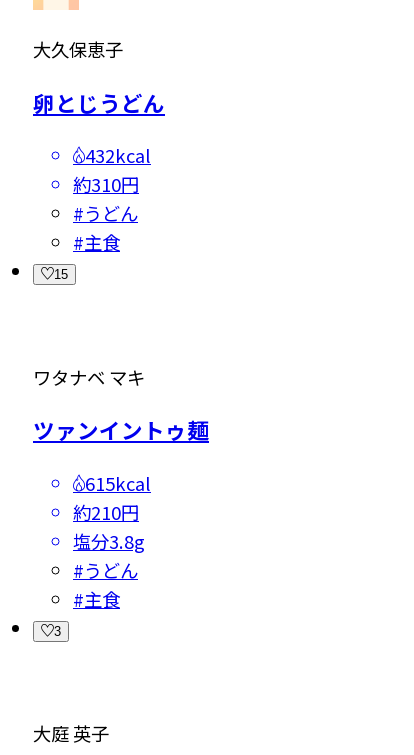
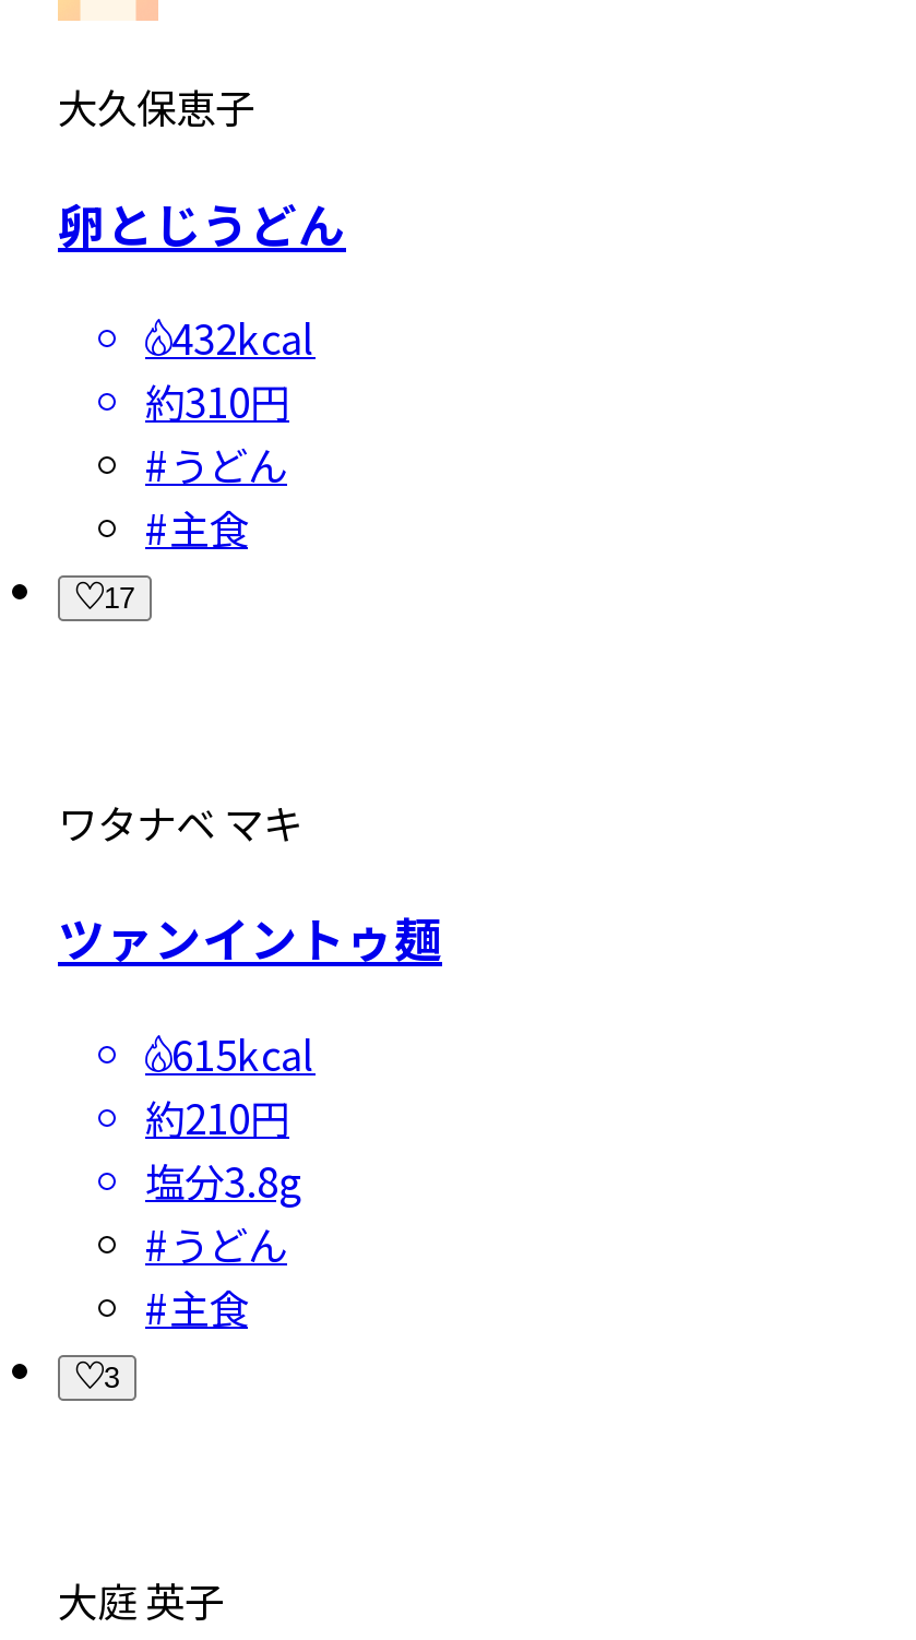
- 15
+ 17
